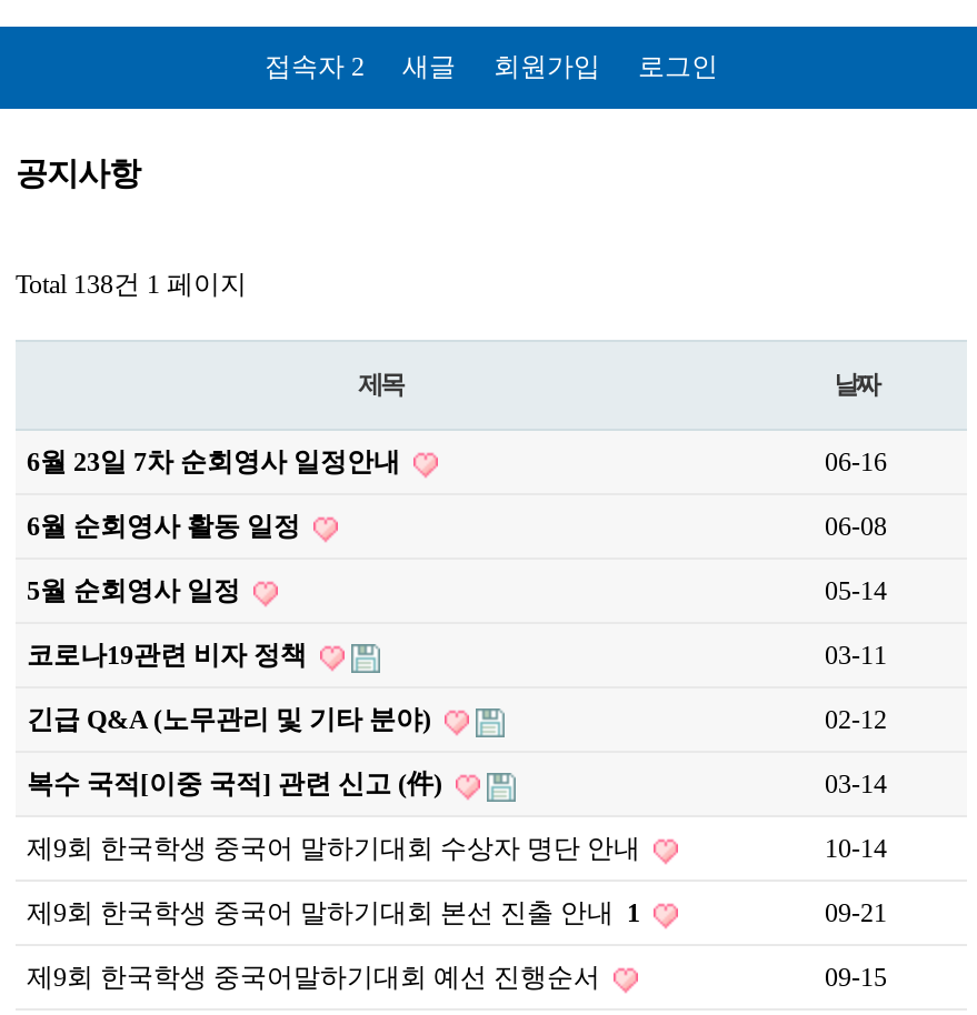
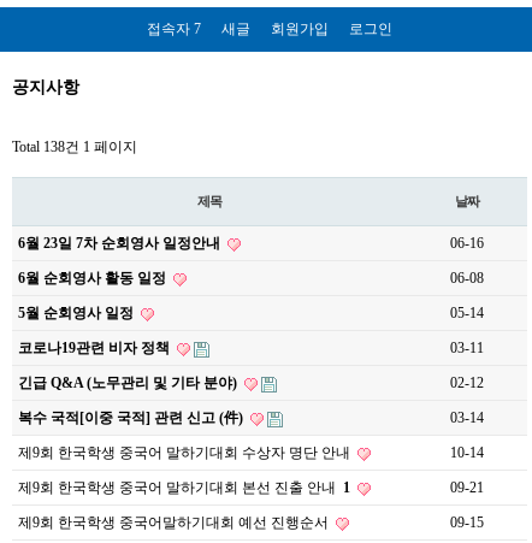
- 접속자 2
+ 접속자 7
